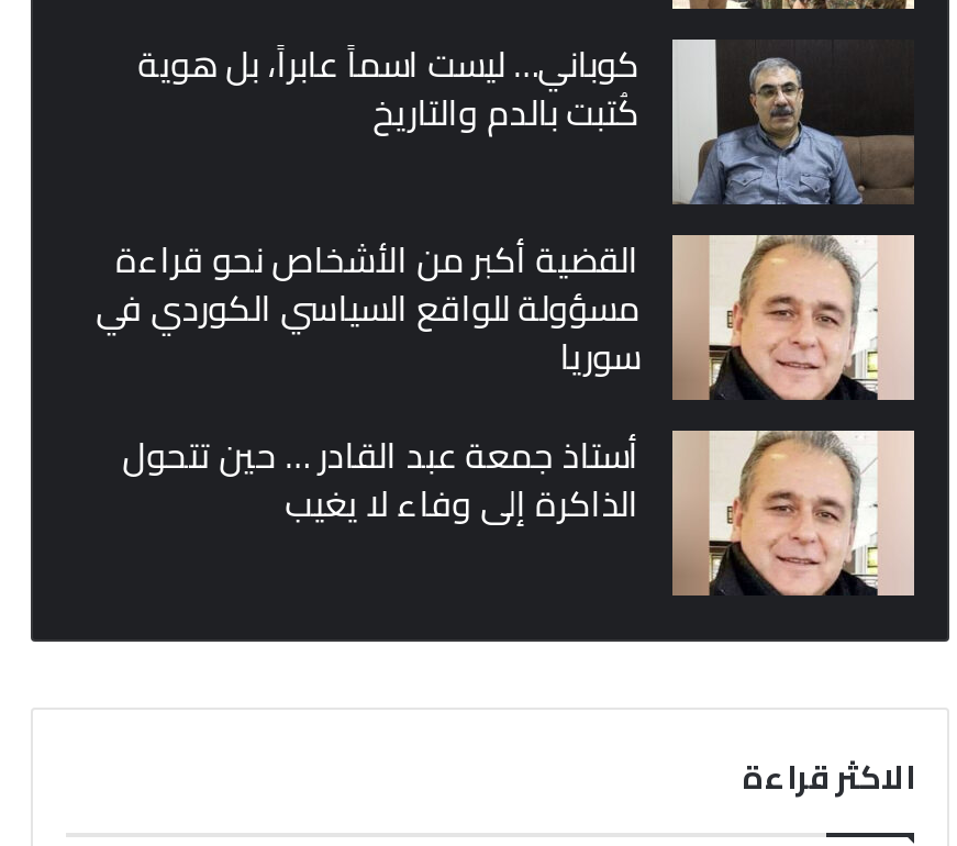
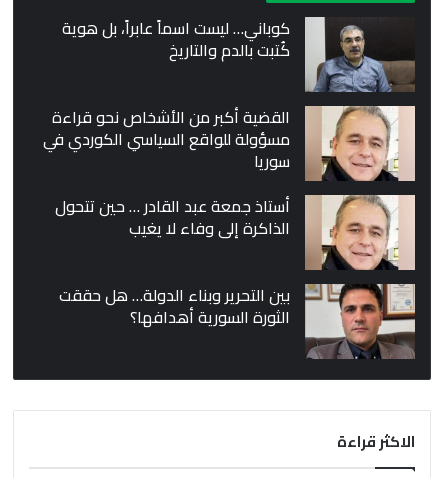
+ [image]
+ بين التحرير وبناء الدولة… هل حققت
+ الثورة السورية أهدافها؟
